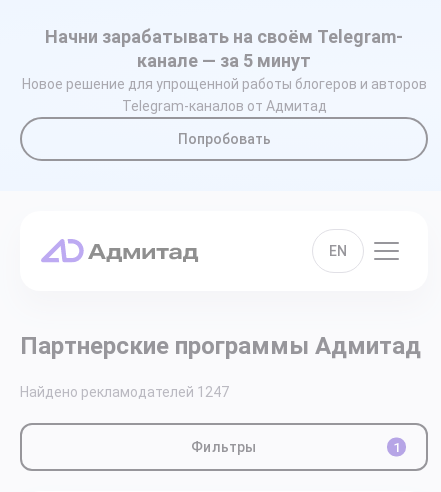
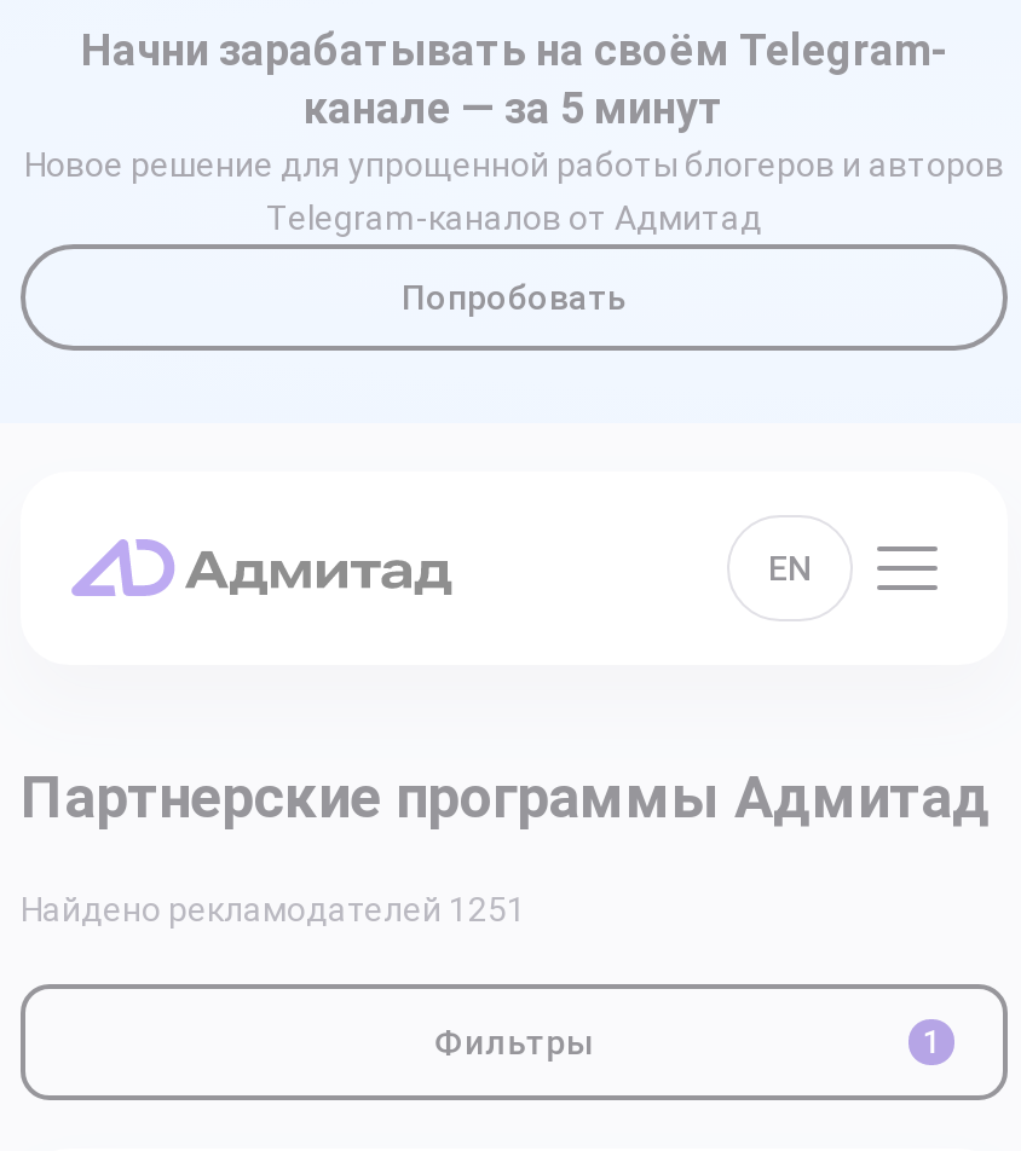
- Найдено рекламодателей 1247
+ Найдено рекламодателей 1251
